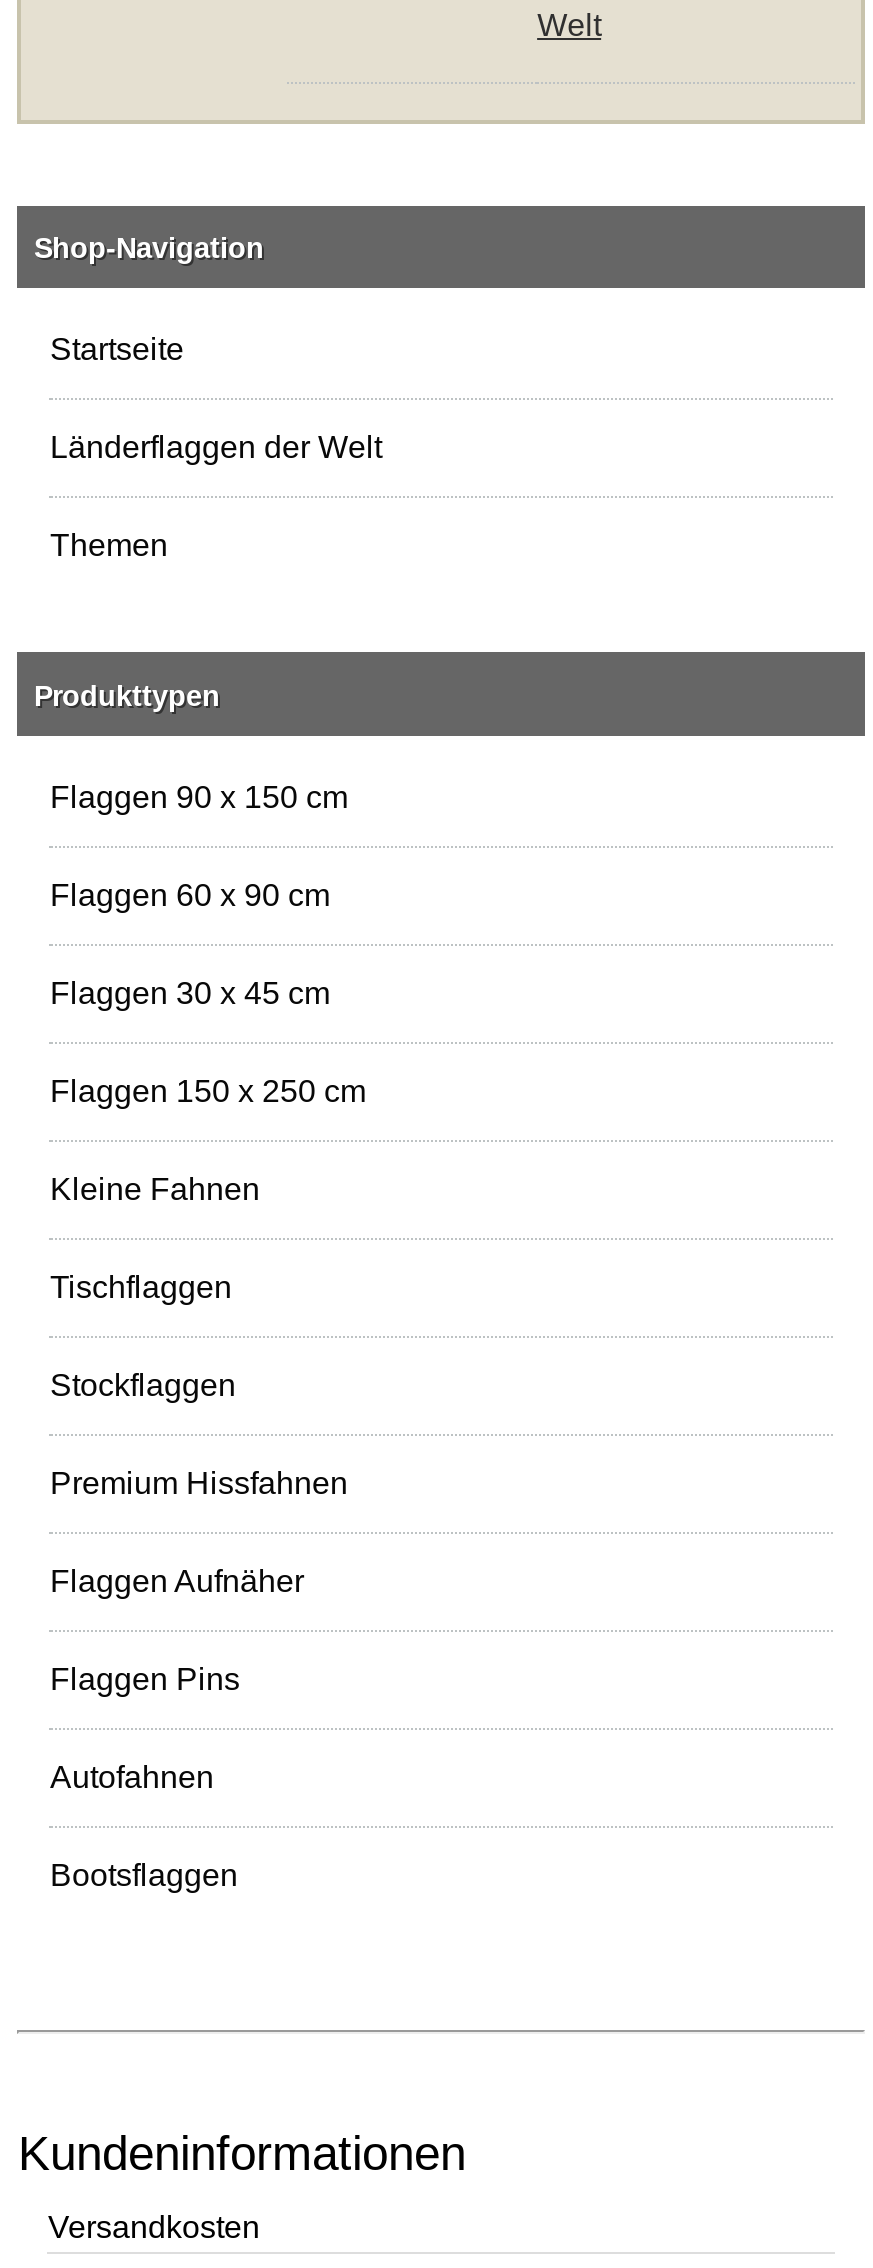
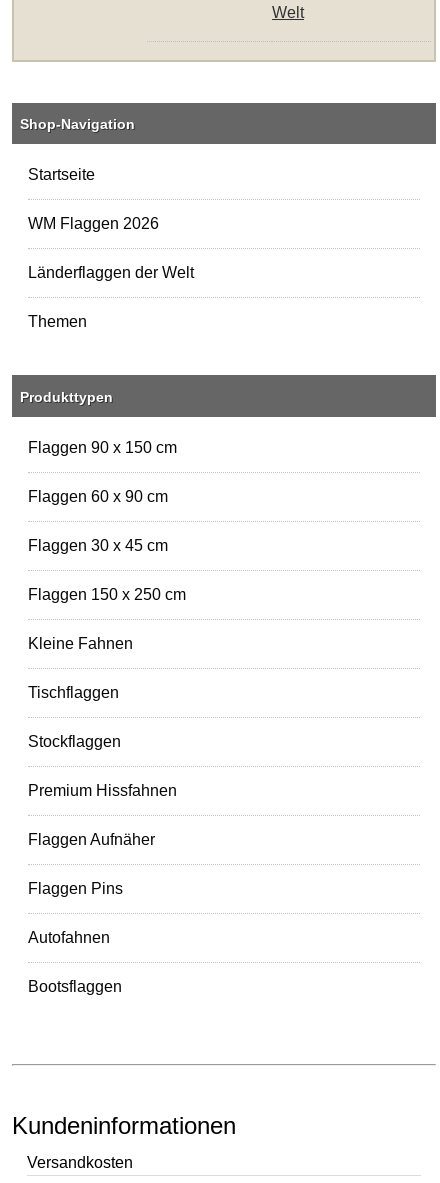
+ WM Flaggen 2026
